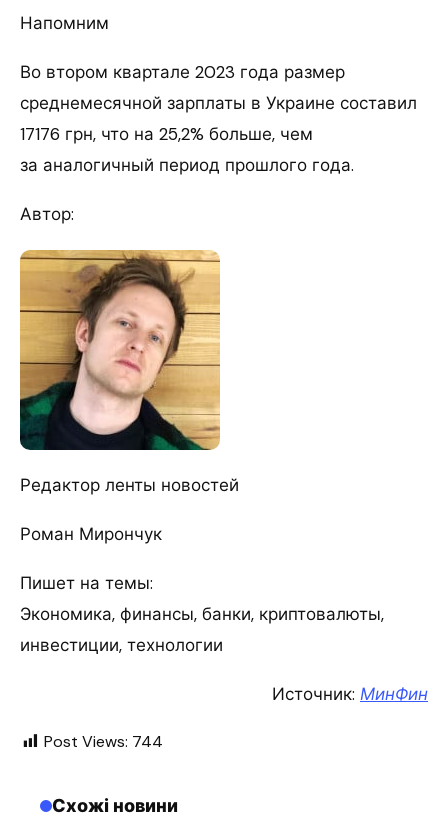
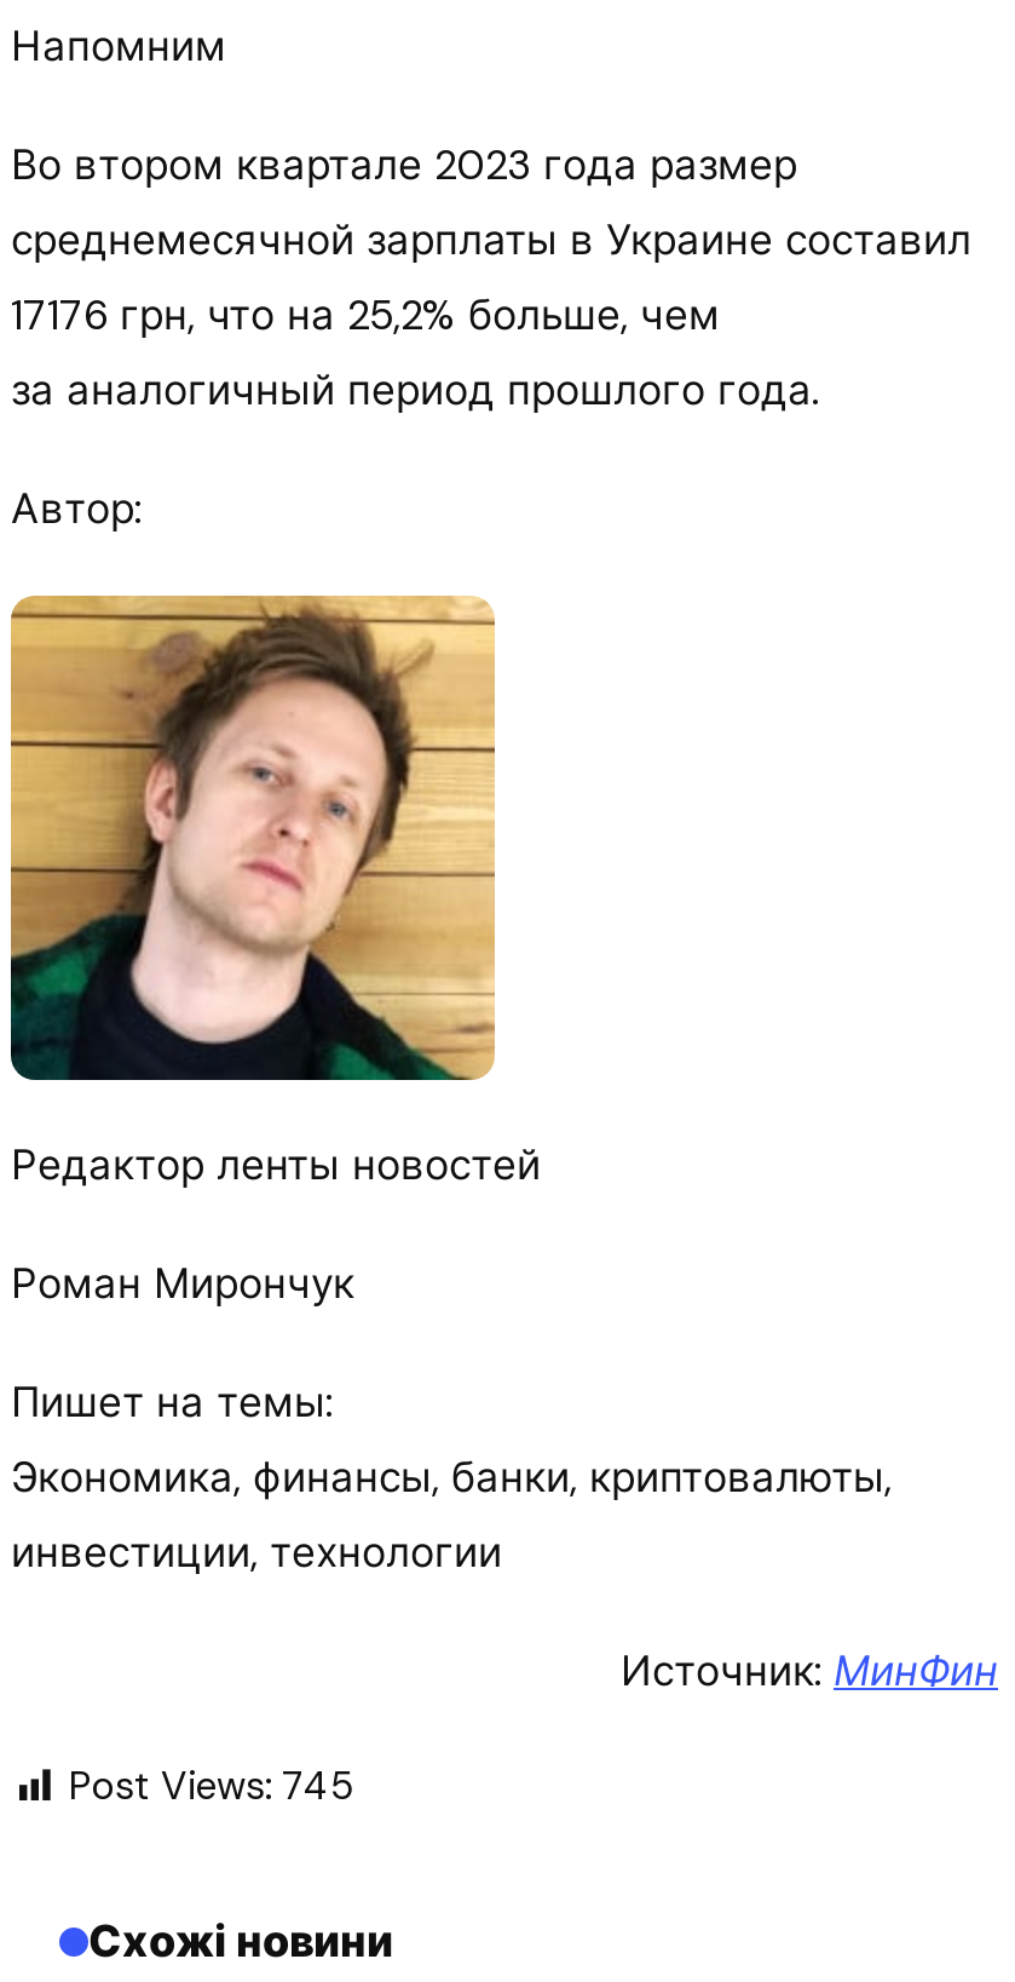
- Post Views: 744
+ Post Views: 745
